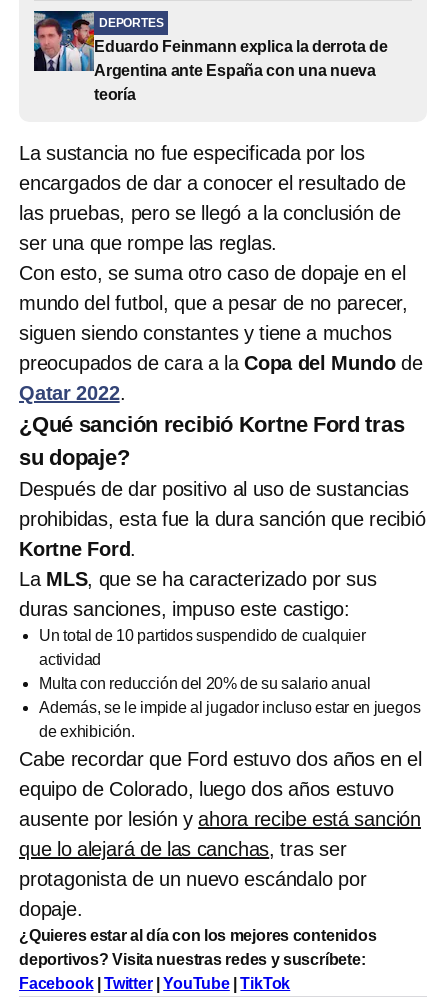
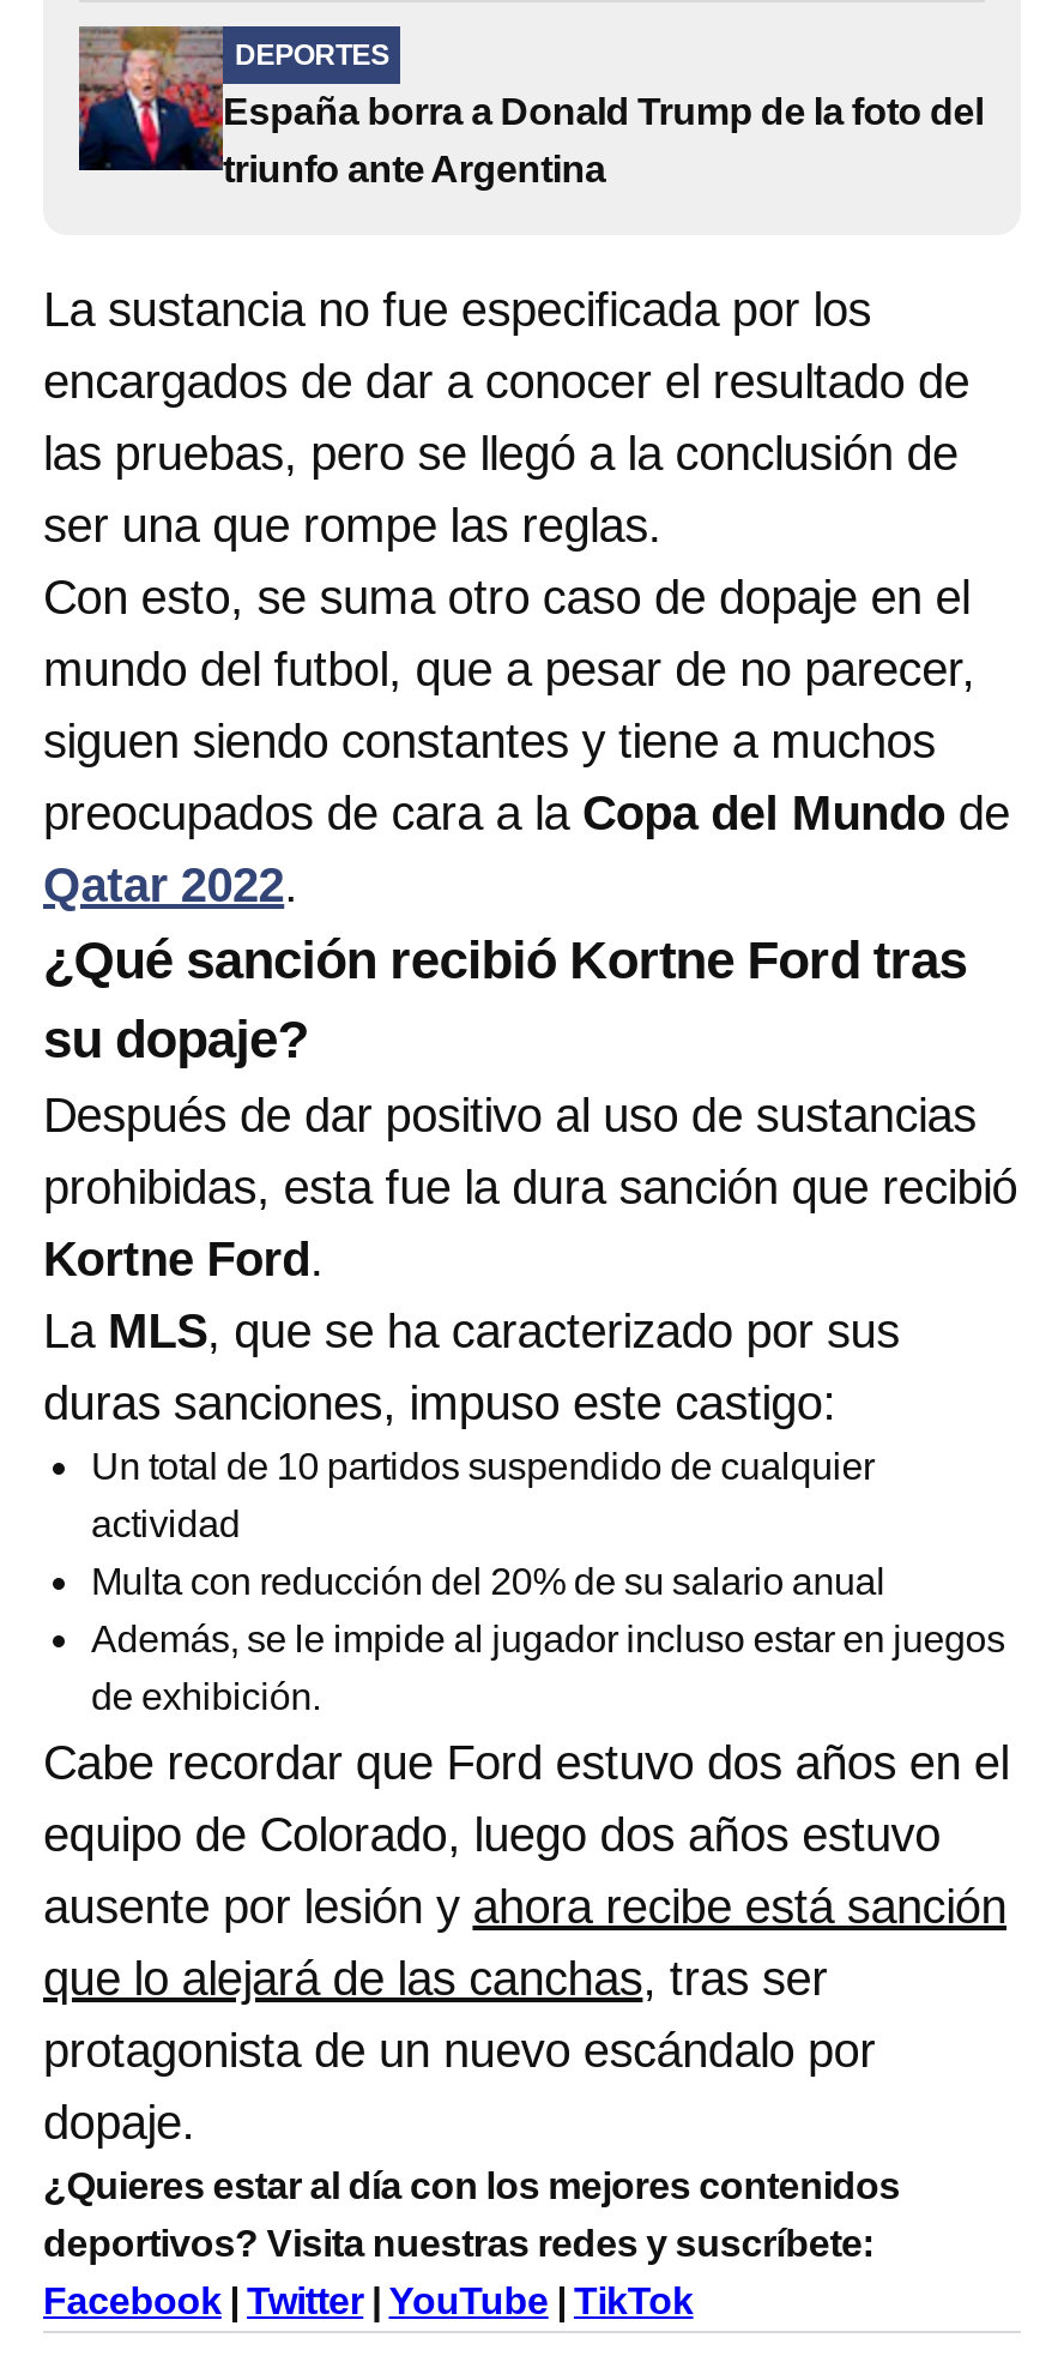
- [image]
- Eduardo Feinmann explica la derrota de
- Argentina ante España con una nueva
- teoría
+ [image]
+ España borra a Donald Trump de la foto del
+ triunfo ante Argentina
